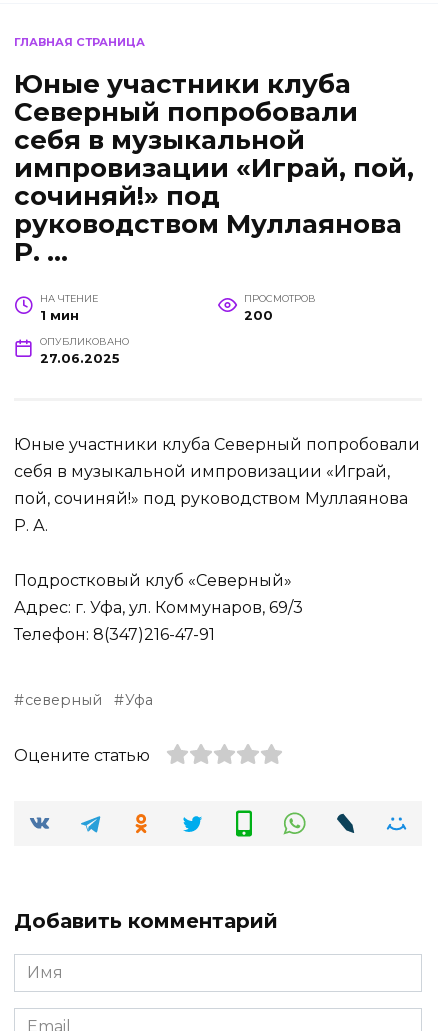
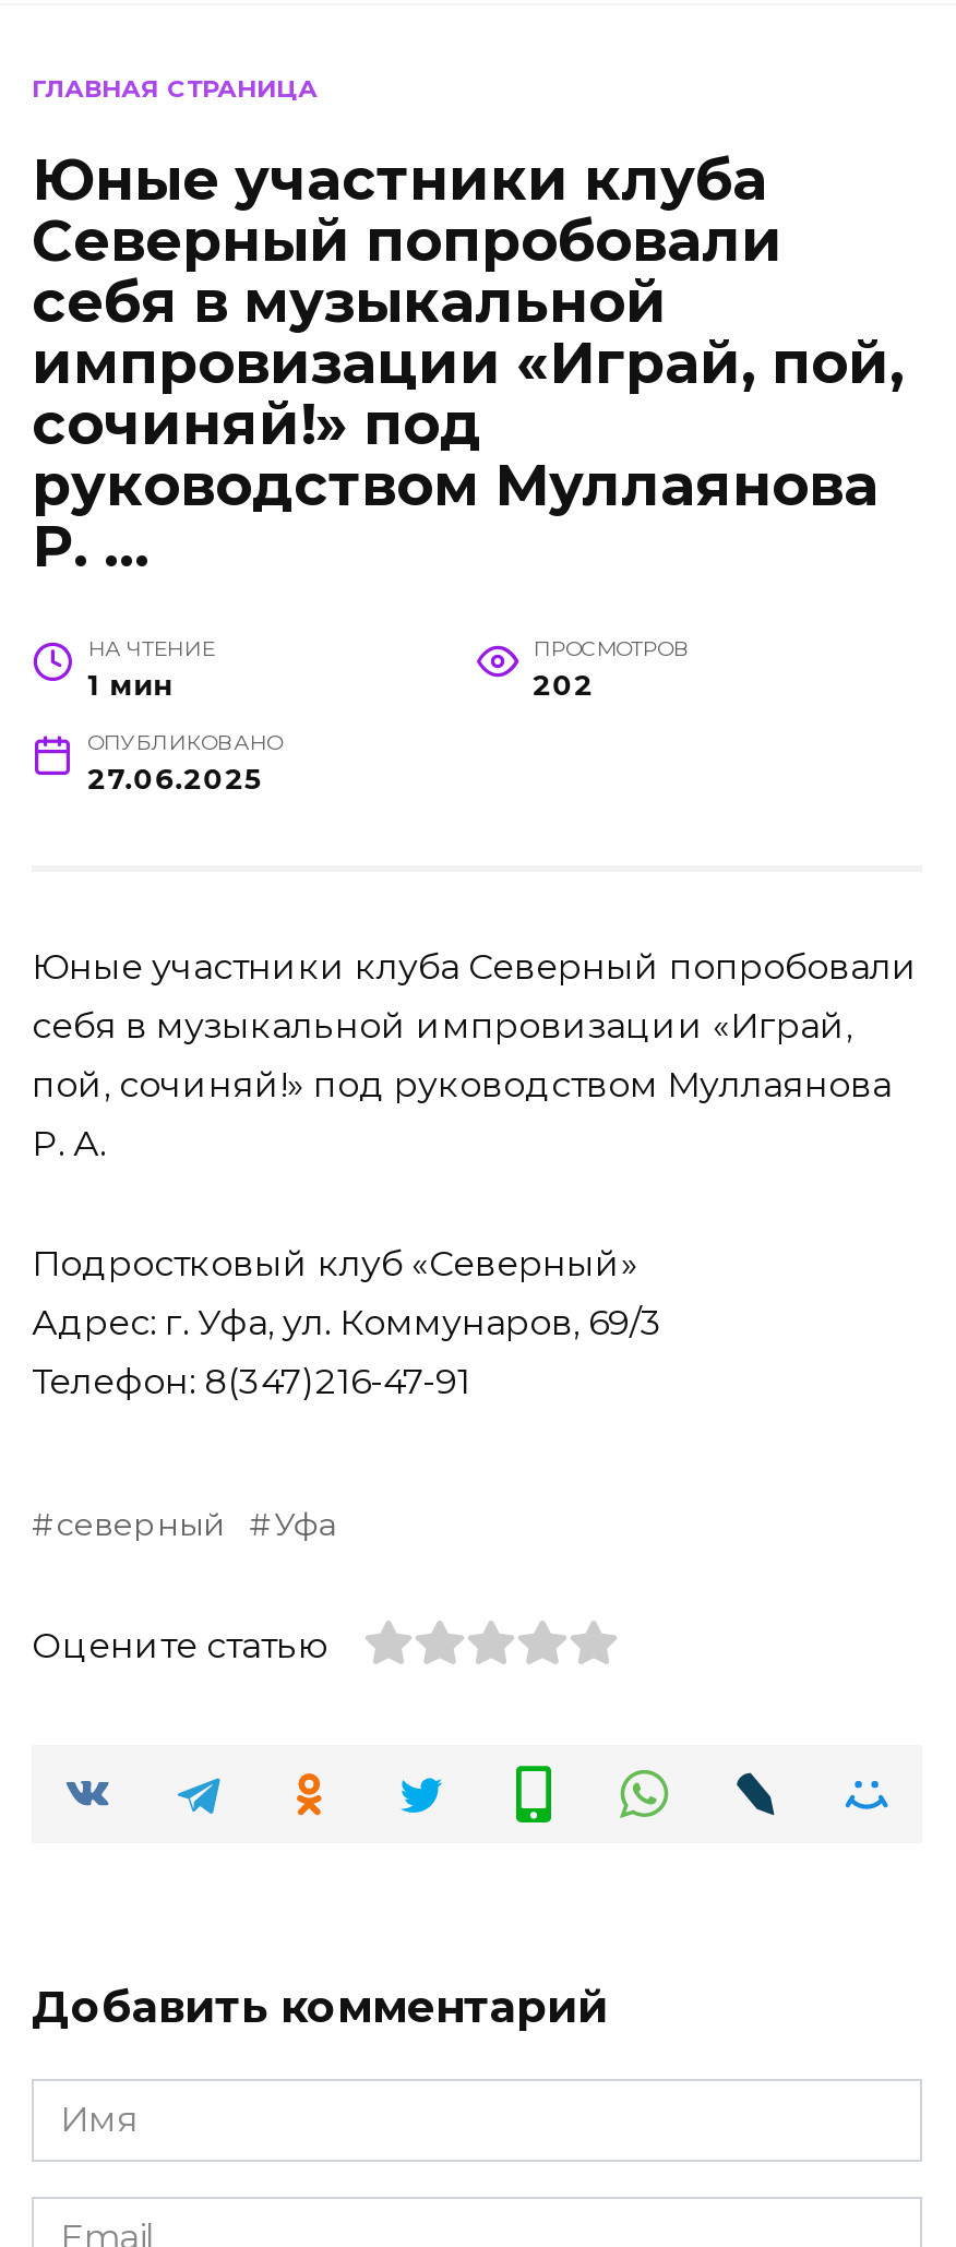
- 200
+ 202
